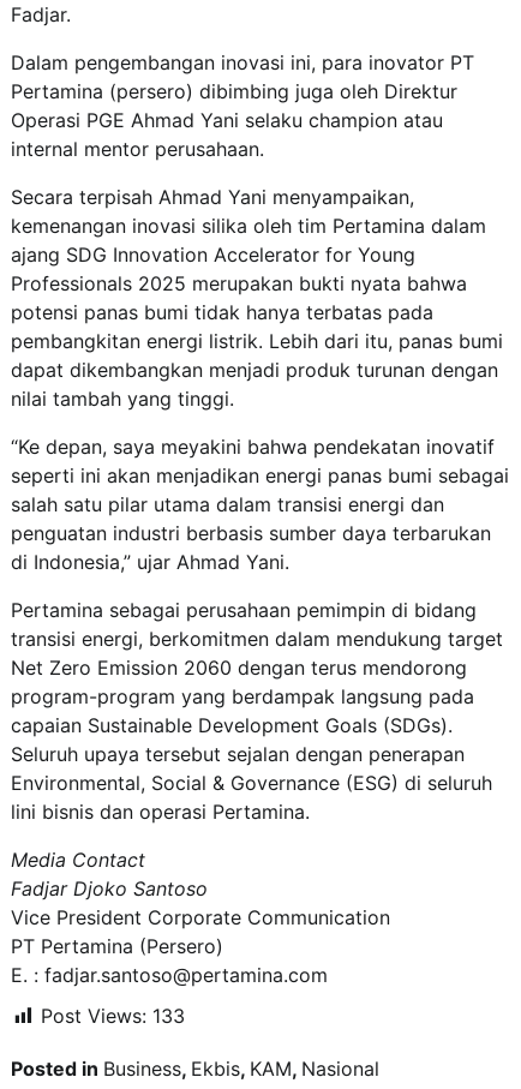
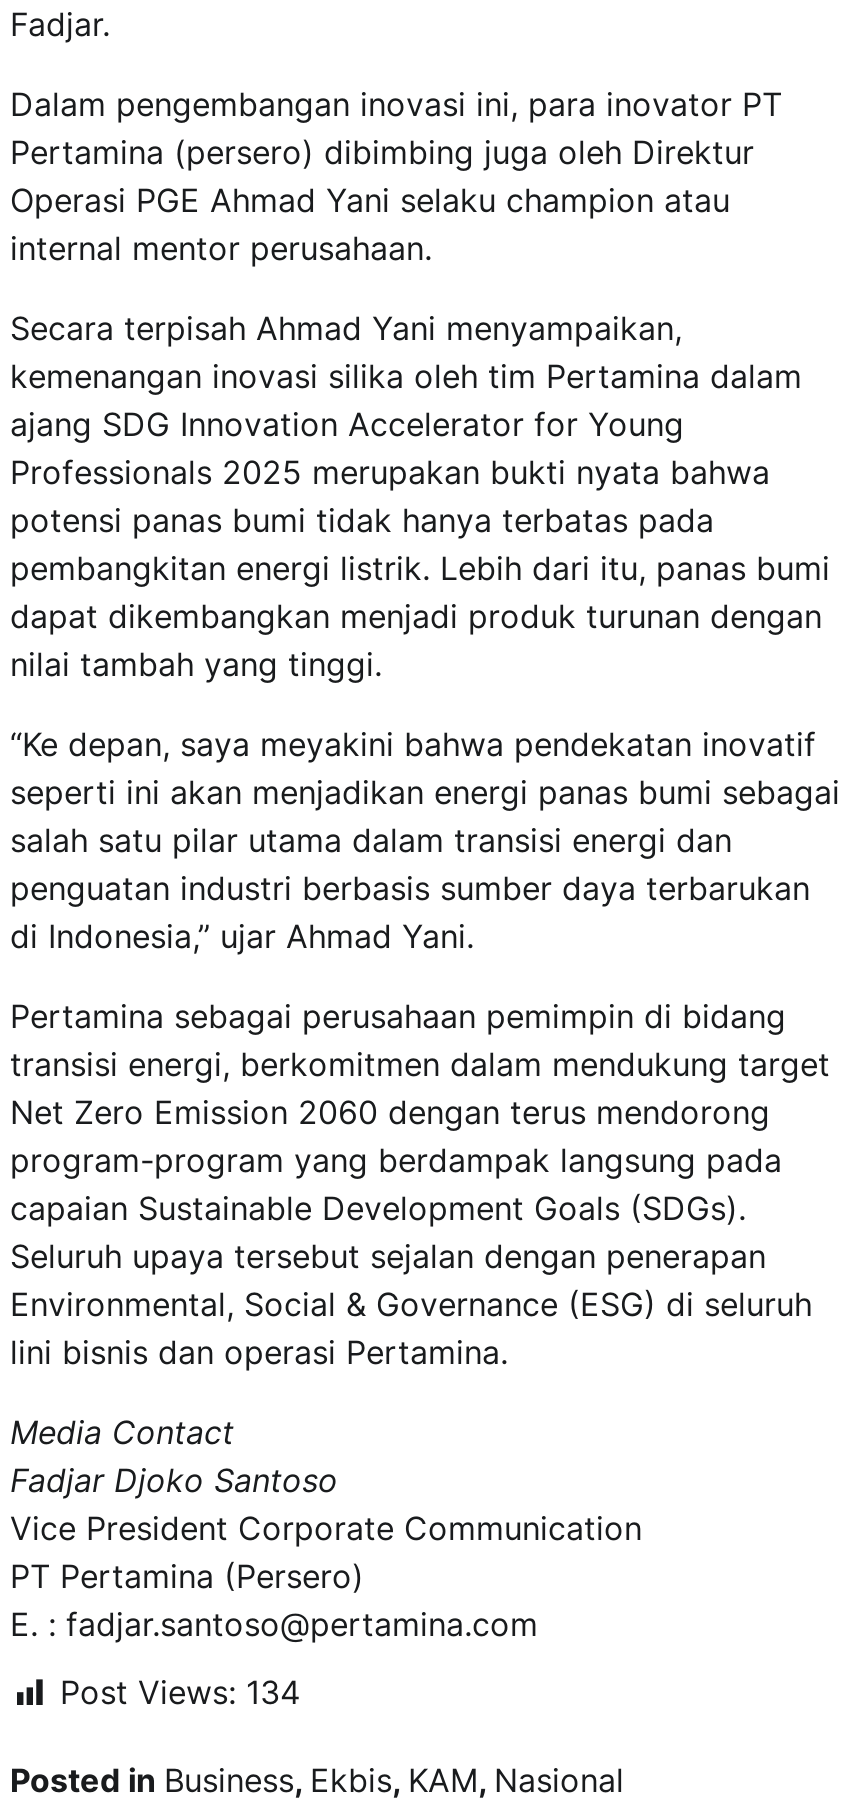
- Post Views: 133
+ Post Views: 134
